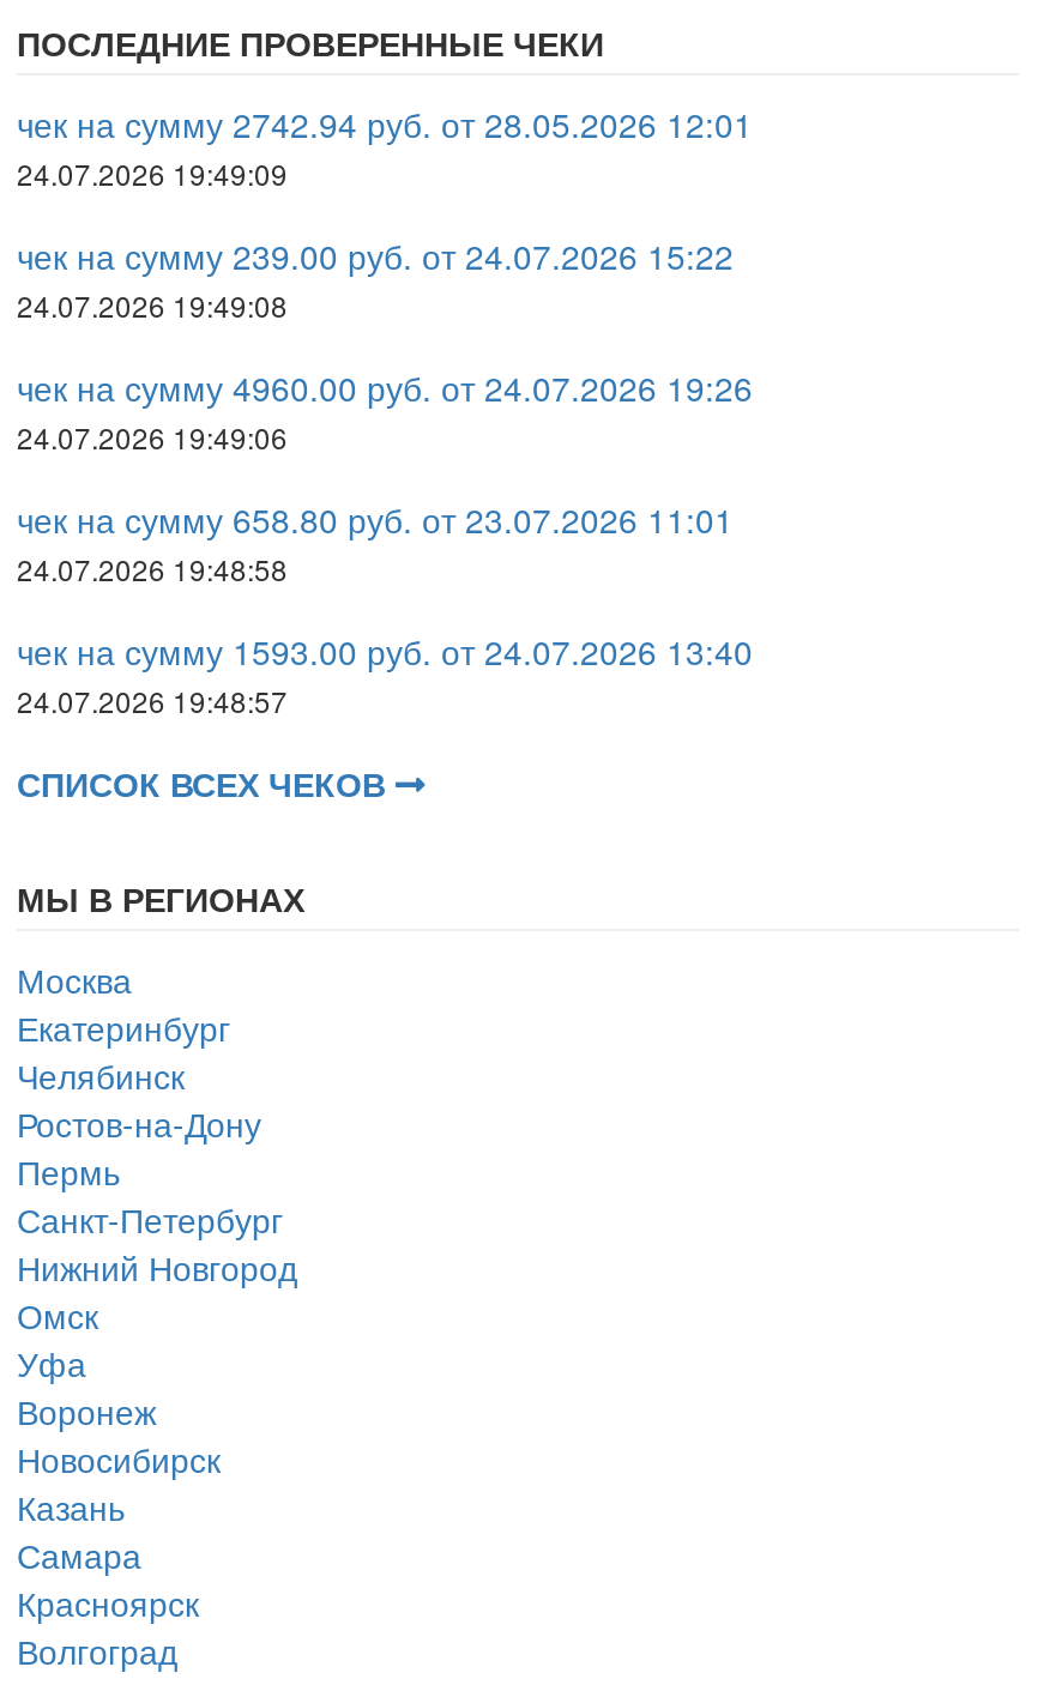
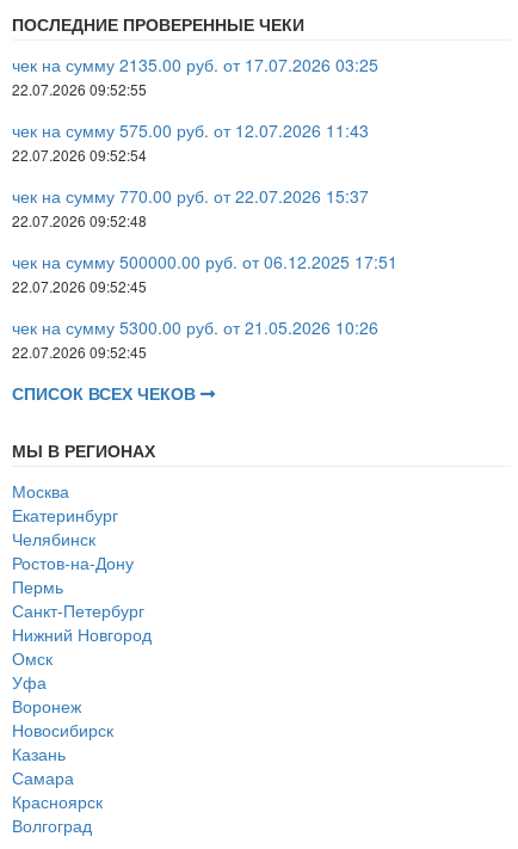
- чек на сумму 2742.94 руб. от 28.05.2026 12:01
+ чек на сумму 2135.00 руб. от 17.07.2026 03:25

- 24.07.2026 19:49:09
+ 22.07.2026 09:52:55

- чек на сумму 239.00 руб. от 24.07.2026 15:22
+ чек на сумму 575.00 руб. от 12.07.2026 11:43

- 24.07.2026 19:49:08
+ 22.07.2026 09:52:54

- чек на сумму 4960.00 руб. от 24.07.2026 19:26
+ чек на сумму 770.00 руб. от 22.07.2026 15:37

- 24.07.2026 19:49:06
+ 22.07.2026 09:52:48

- чек на сумму 658.80 руб. от 23.07.2026 11:01
+ чек на сумму 500000.00 руб. от 06.12.2025 17:51

- 24.07.2026 19:48:58
+ 22.07.2026 09:52:45

- чек на сумму 1593.00 руб. от 24.07.2026 13:40
+ чек на сумму 5300.00 руб. от 21.05.2026 10:26

- 24.07.2026 19:48:57
+ 22.07.2026 09:52:45
